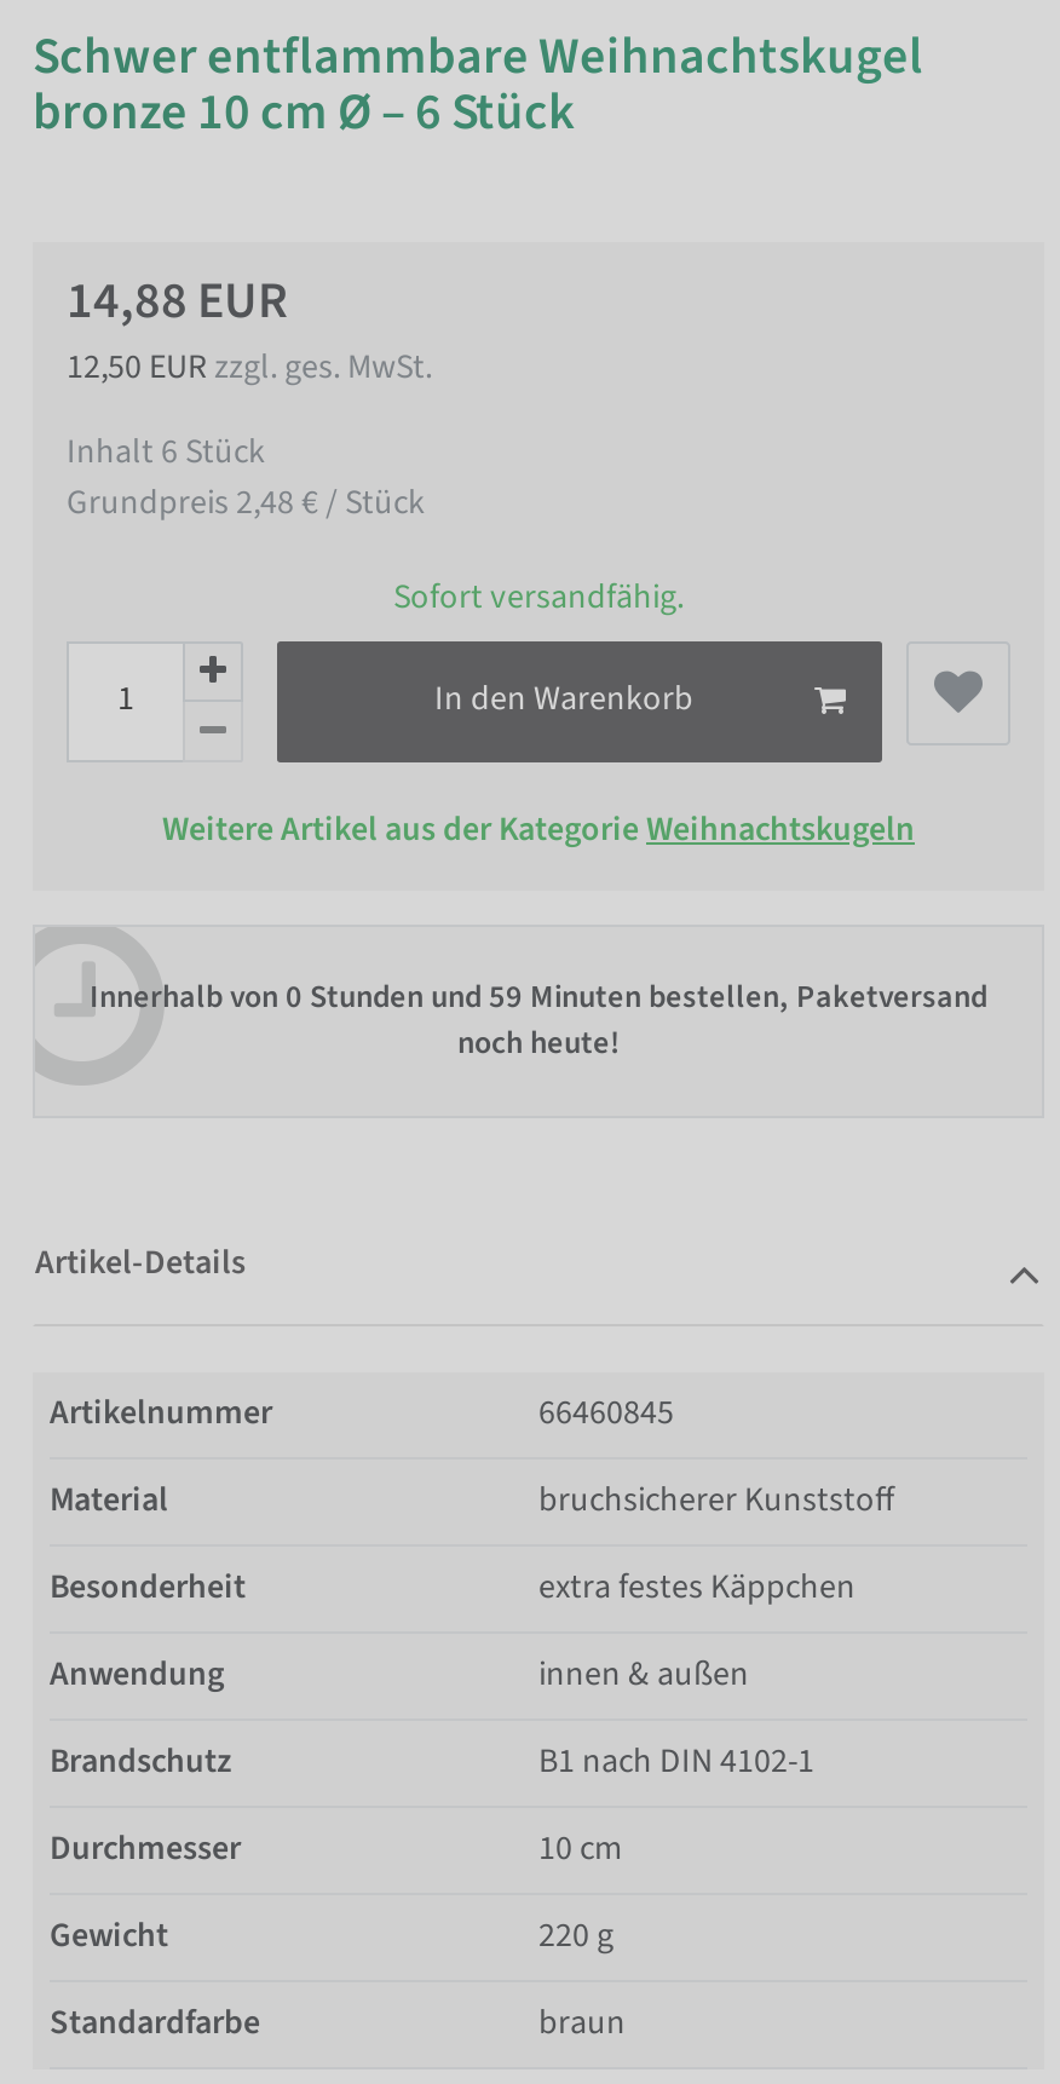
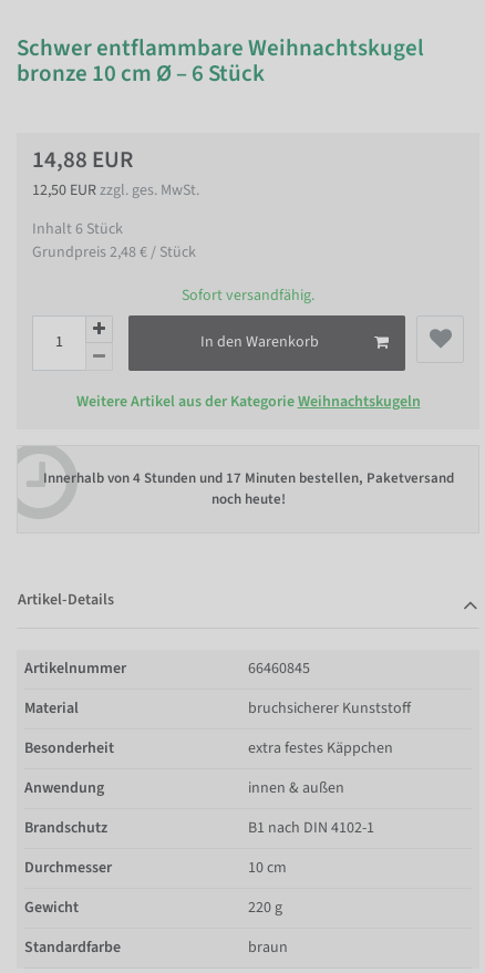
- Innerhalb von 0 Stunden und 59 Minuten bestellen, Paketversand
+ Innerhalb von 4 Stunden und 17 Minuten bestellen, Paketversand
